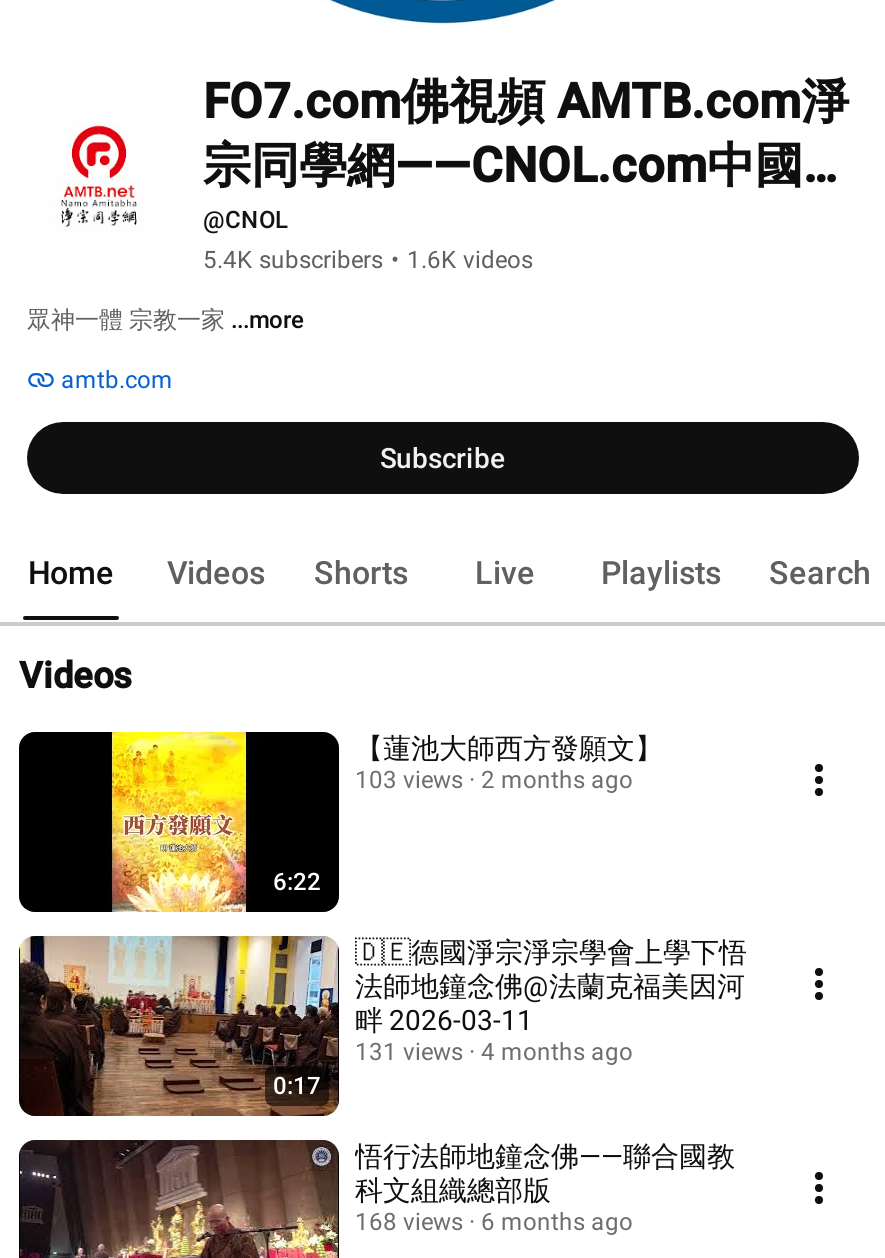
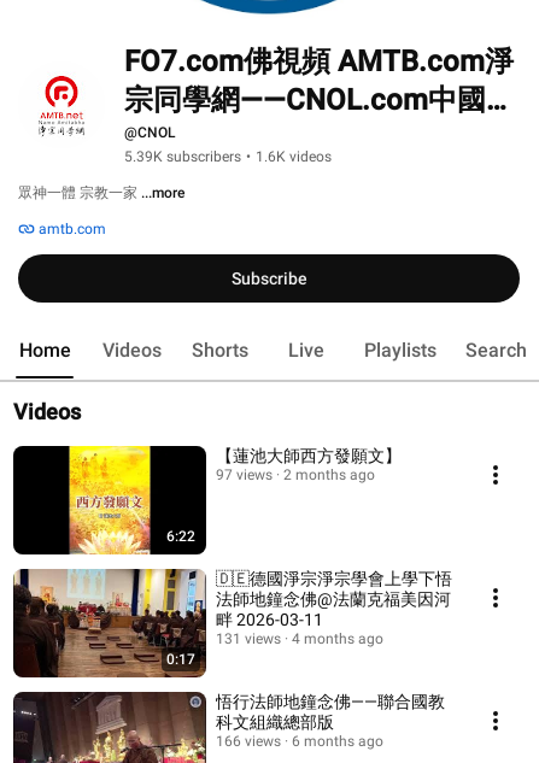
- 5.4K subscribers • 1.6K videos
+ 5.39K subscribers • 1.6K videos

- 103 views 2 months ago
+ 97 views 2 months ago

- 168 views 6 months ago
+ 166 views 6 months ago
